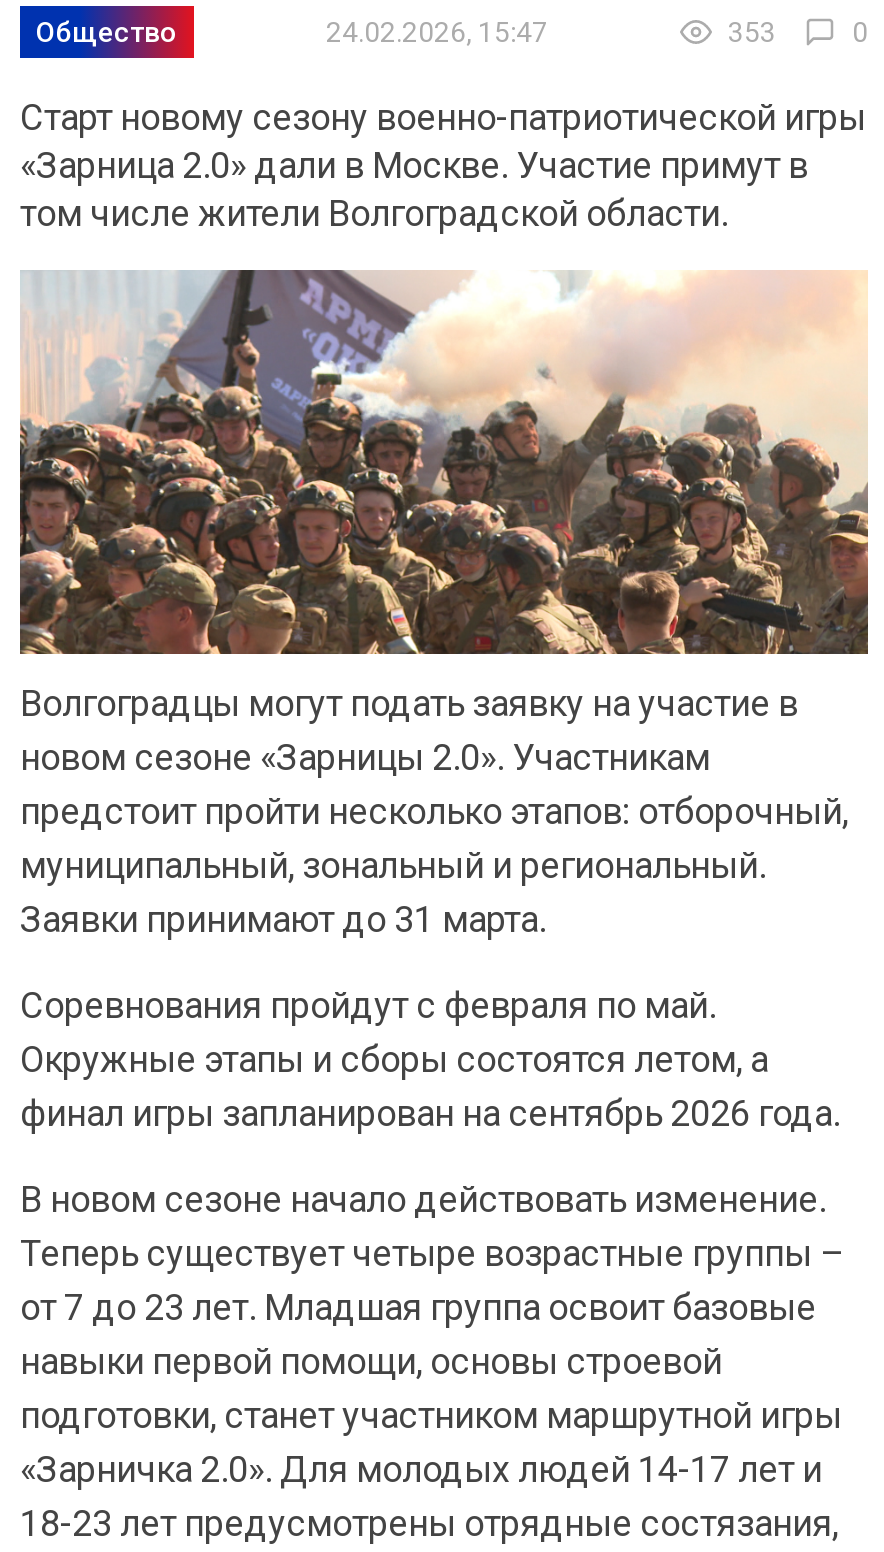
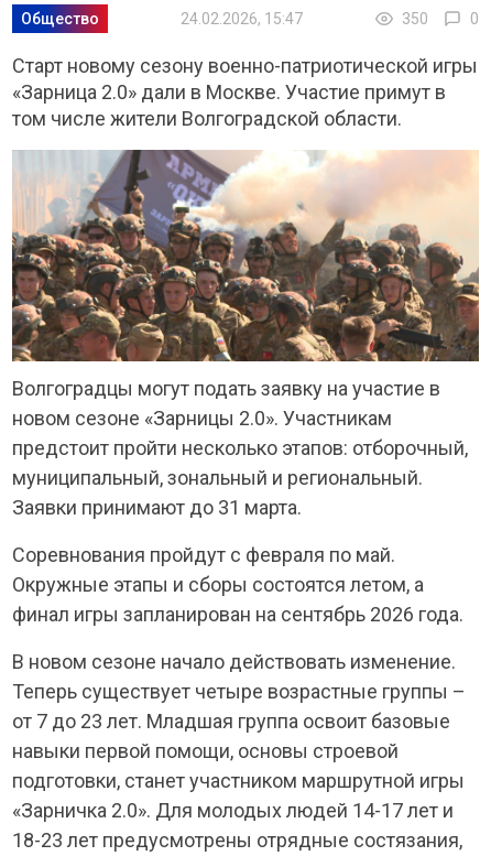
- 353
+ 350
